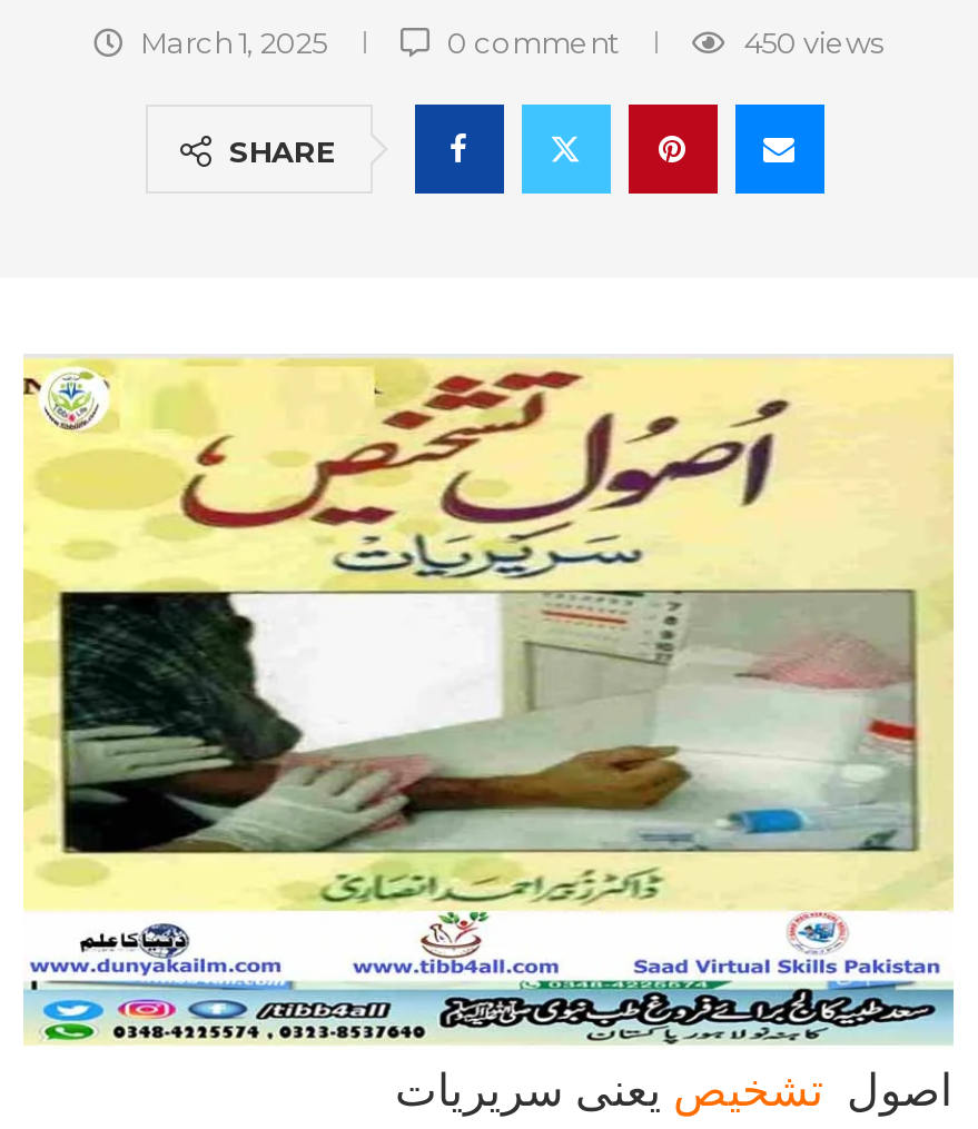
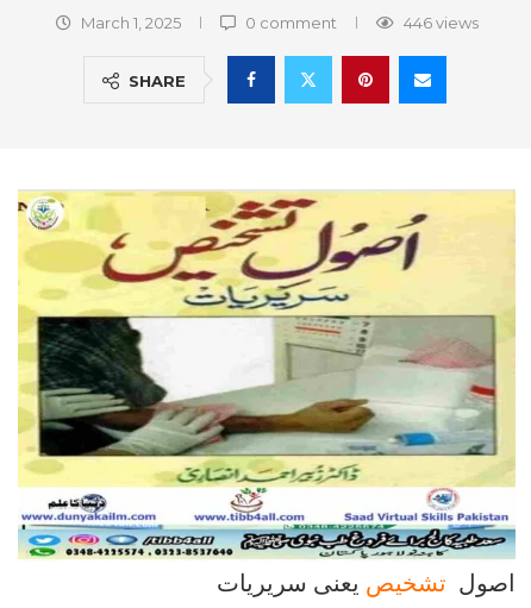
- 450 views
+ 446 views
